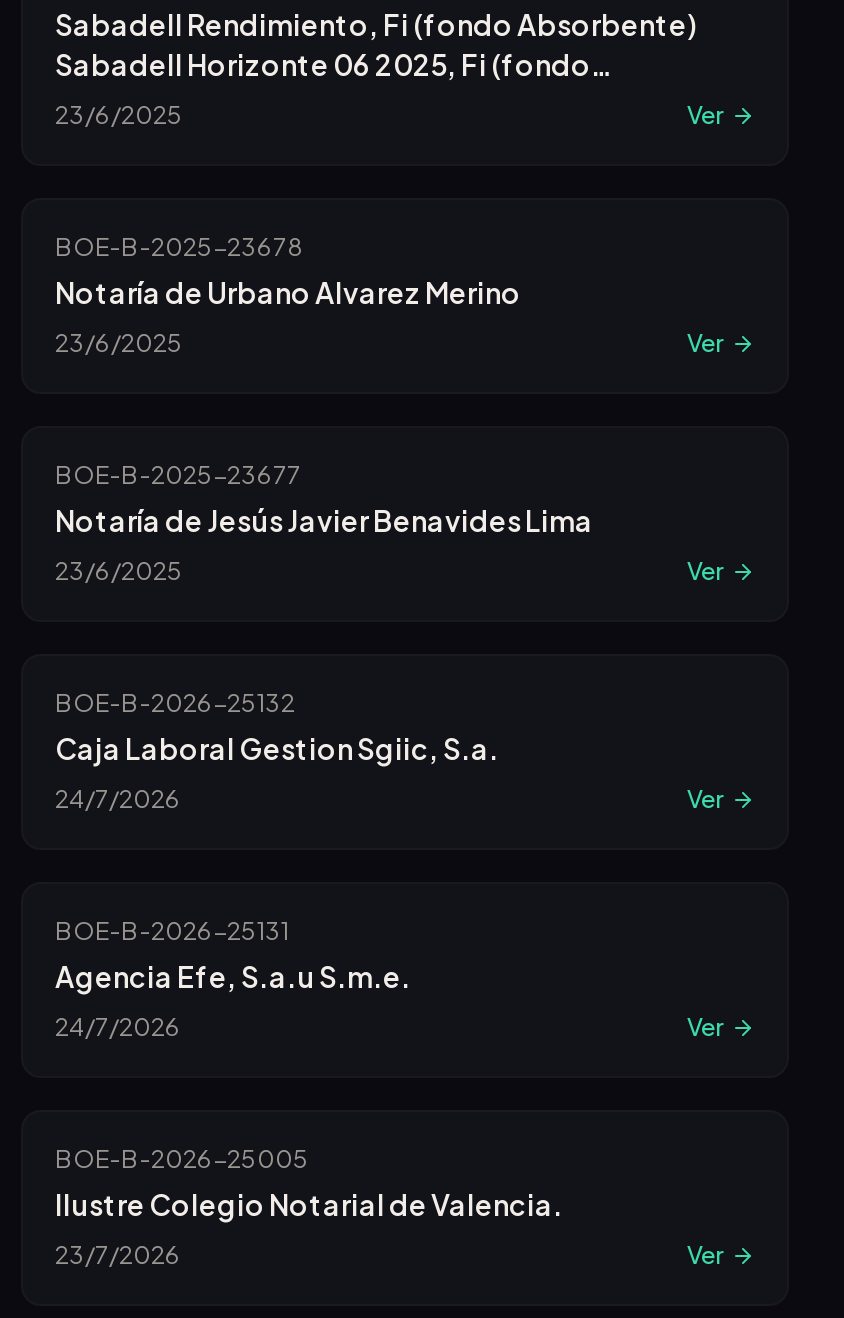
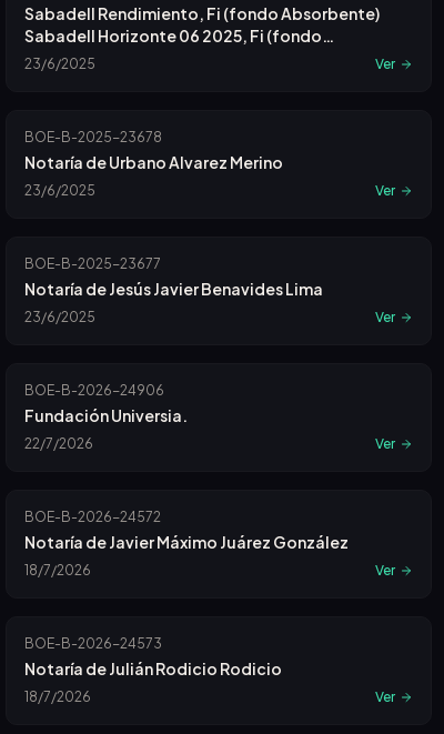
- BOE-B-2026-25132
- Caja Laboral Gestion Sgiic, S.a.
+ BOE-B-2026-24906
+ Fundación Universia.

- 24/7/2026
+ 22/7/2026

- BOE-B-2026-25131
- Agencia Efe, S.a.u S.m.e.
+ BOE-B-2026-24572
+ Notaría de Javier Máximo Juárez González

- 24/7/2026
+ 18/7/2026

- BOE-B-2026-25005
- Ilustre Colegio Notarial de Valencia.
+ BOE-B-2026-24573
+ Notaría de Julián Rodicio Rodicio

- 23/7/2026
+ 18/7/2026
